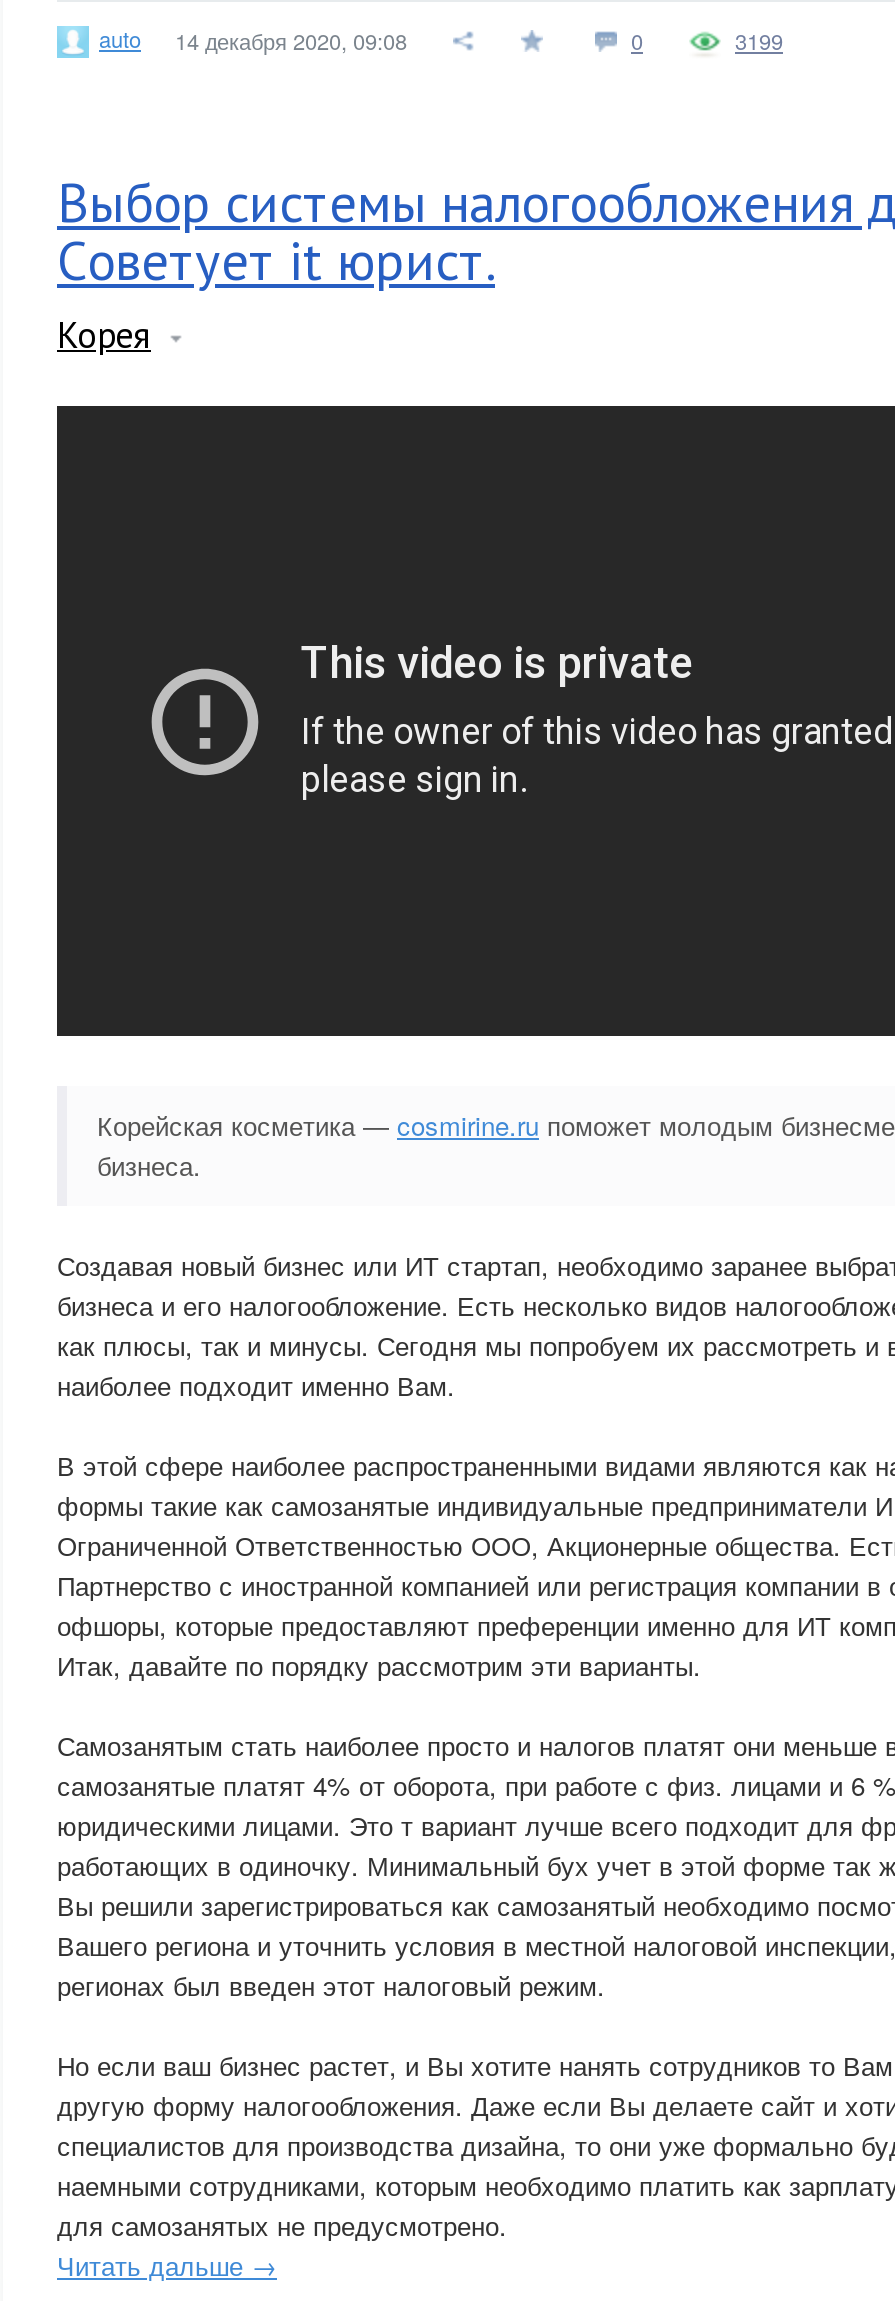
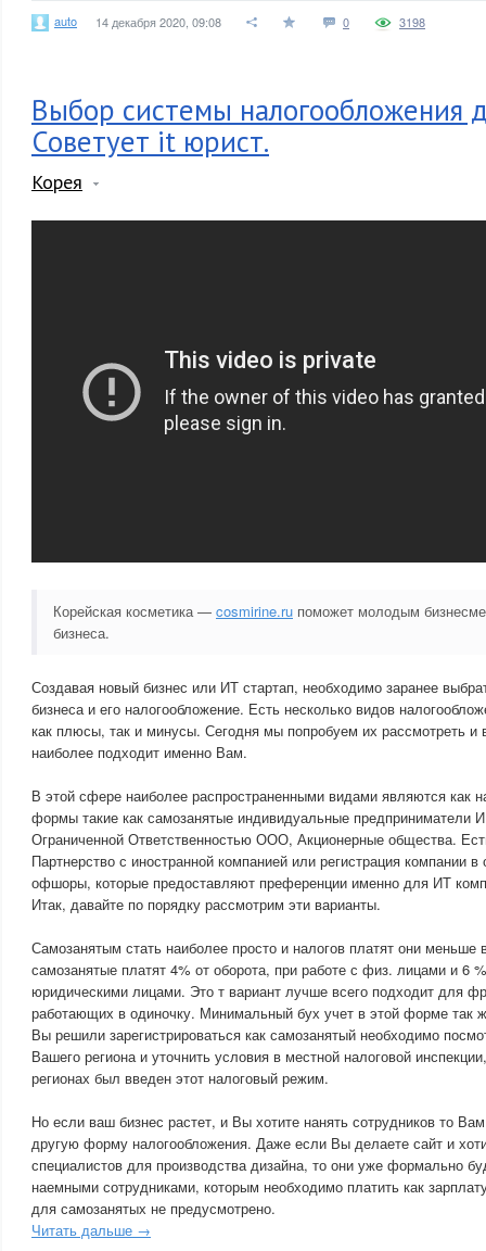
- 3199
+ 3198
